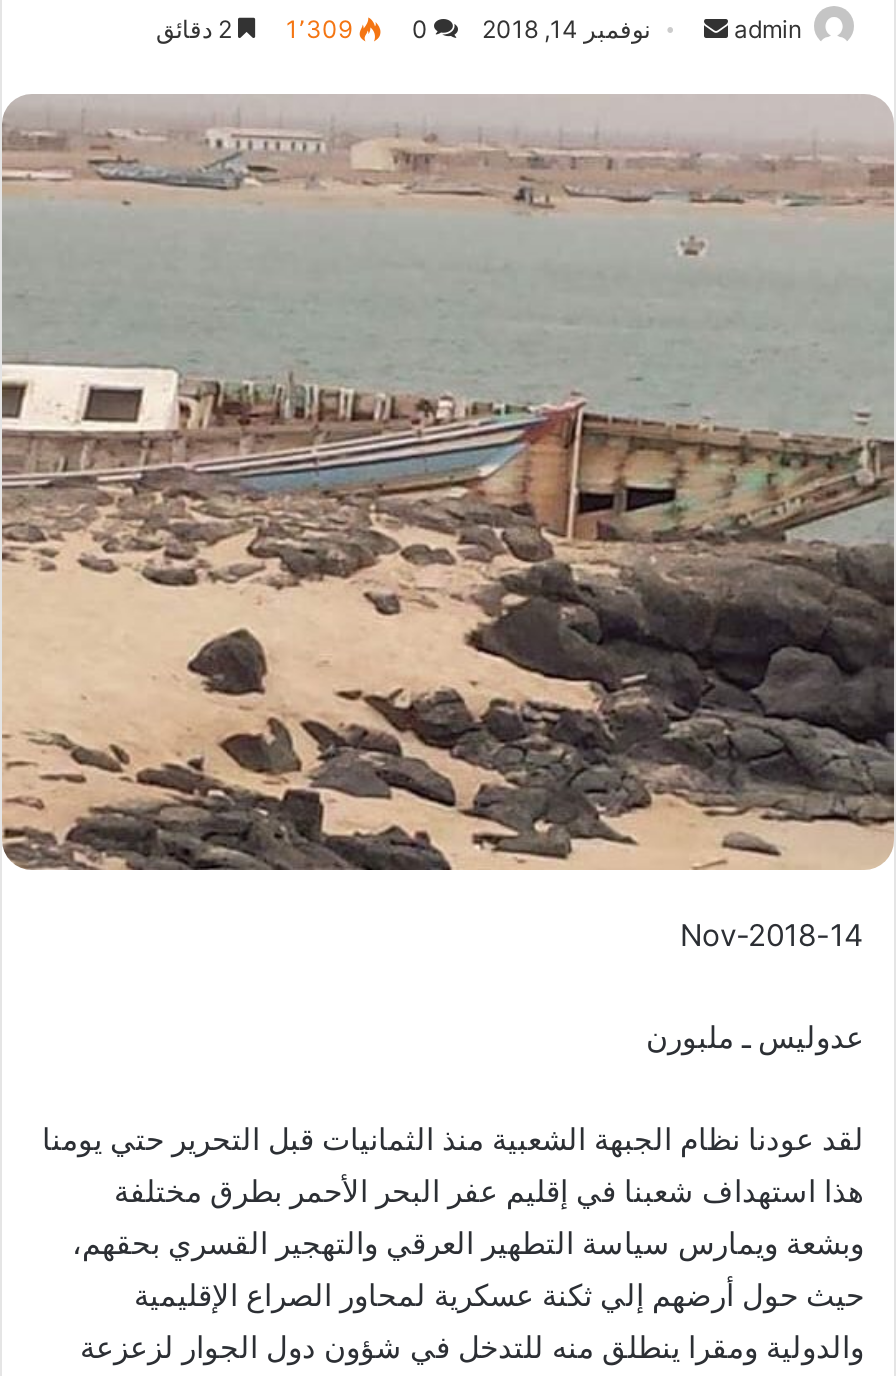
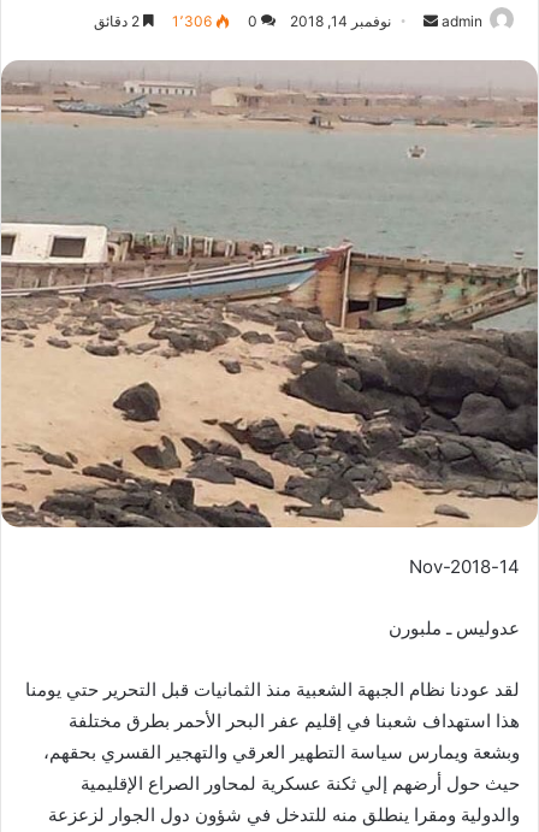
- 1٬309
+ 1٬306
